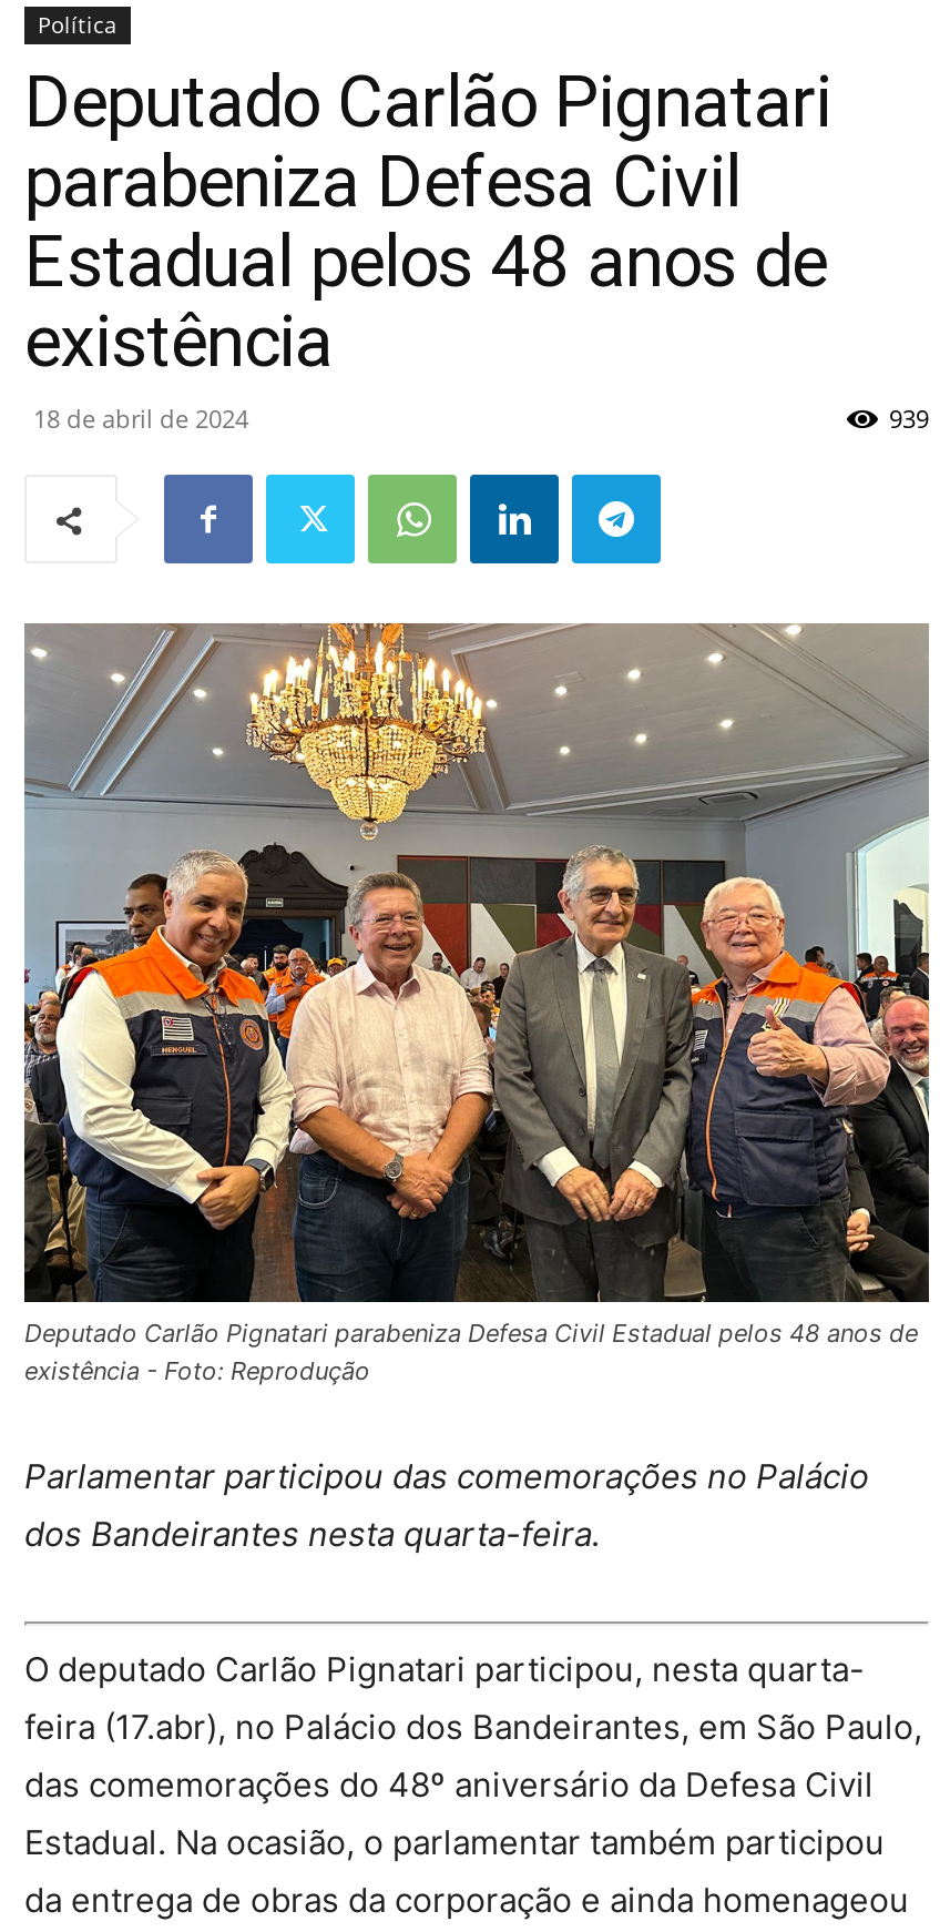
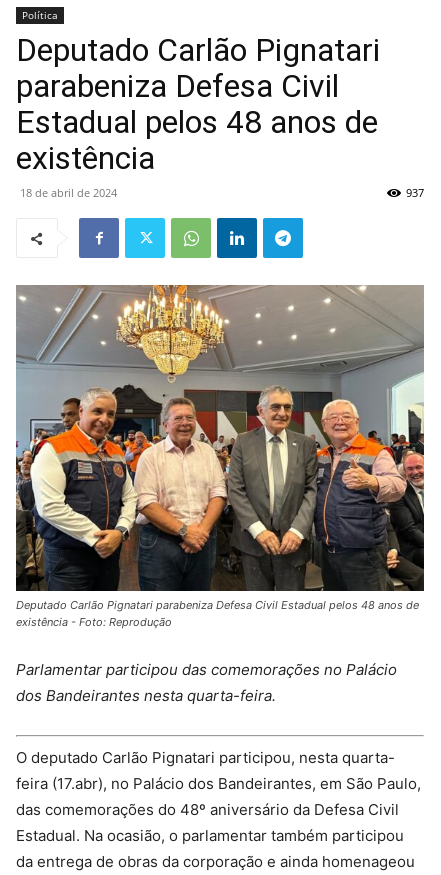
- 939
+ 937
